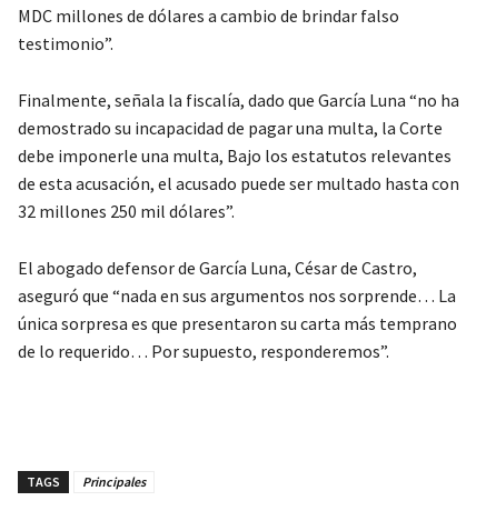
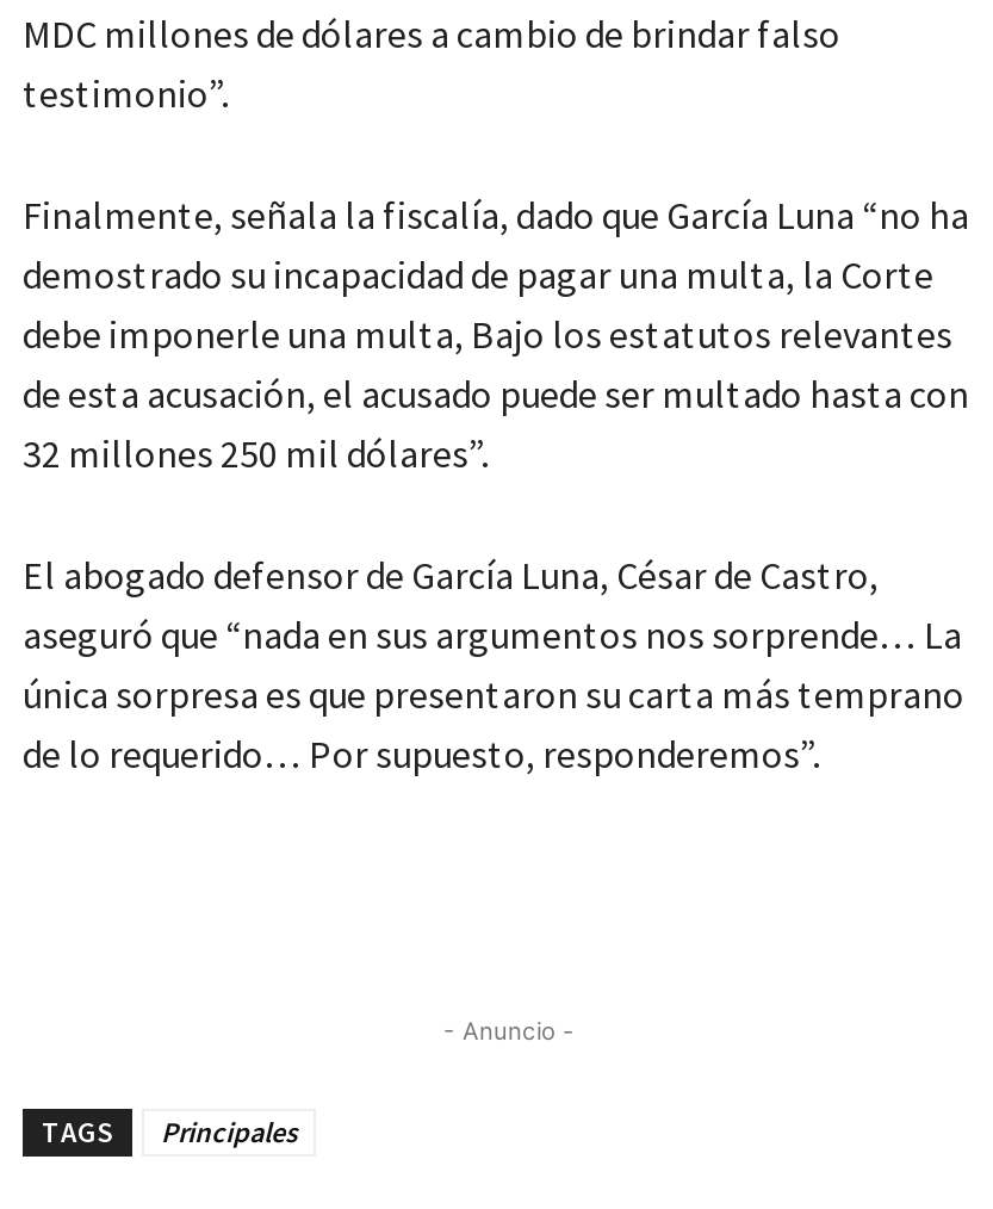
+ - Anuncio -
